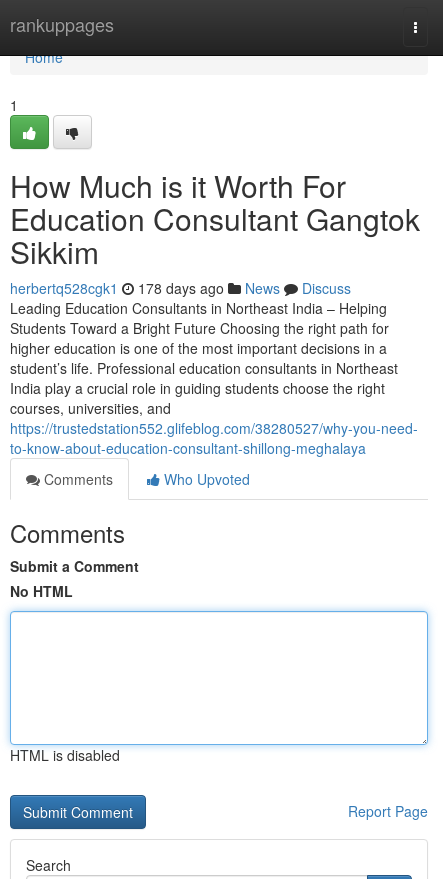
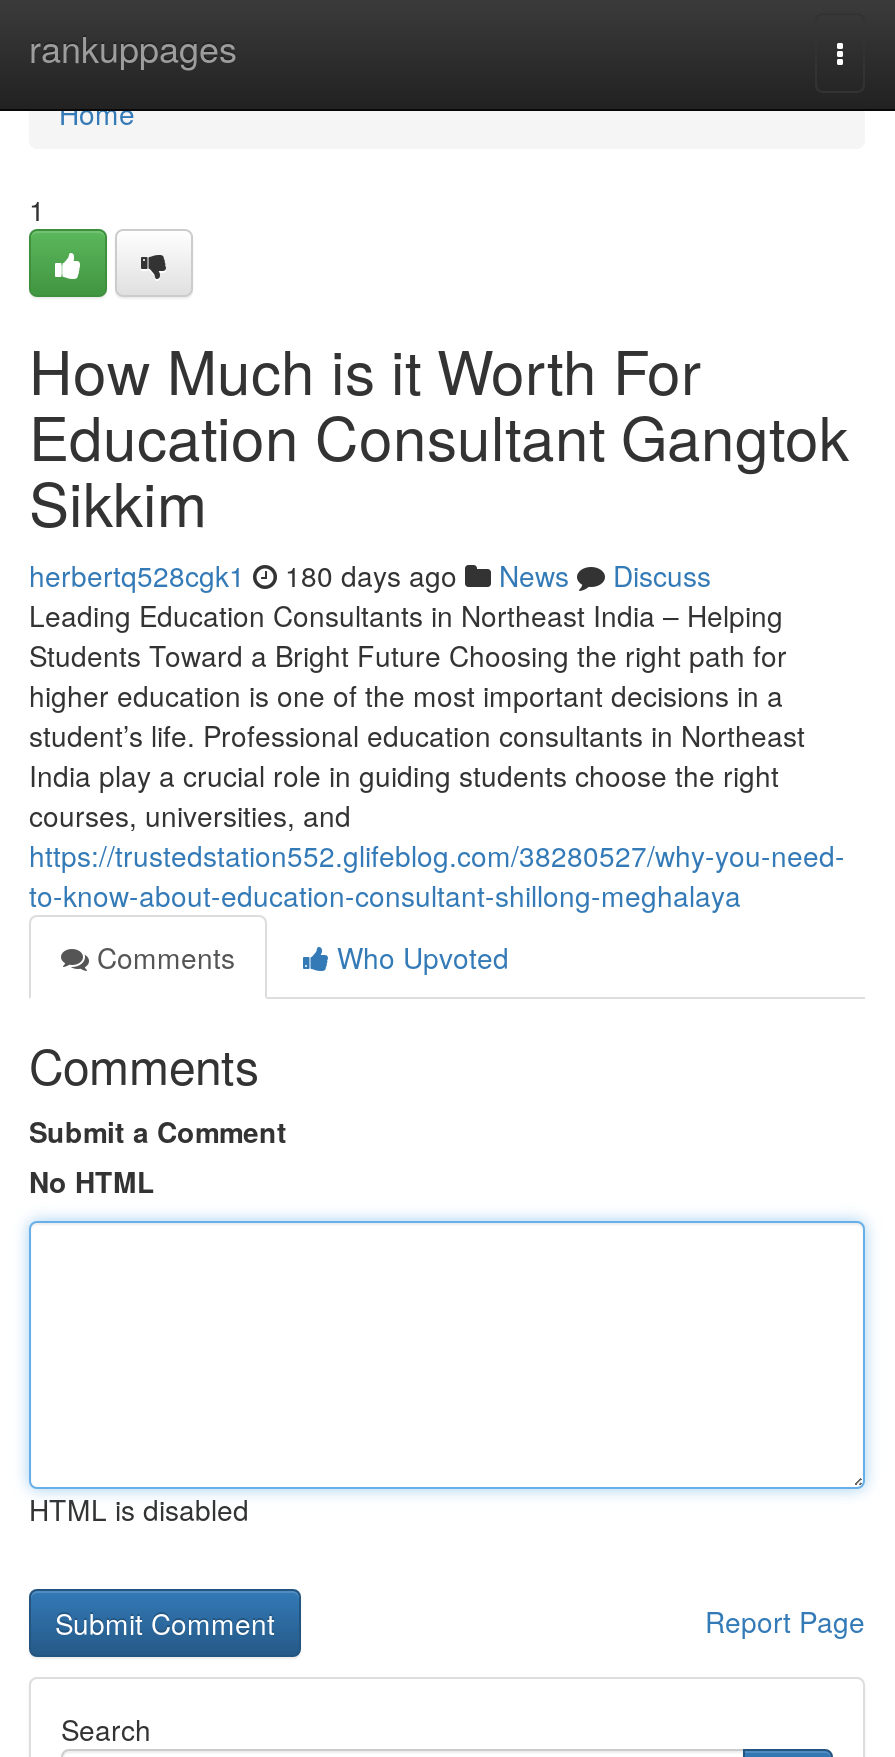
- herbertq528cgk1 178 days ago News Discuss
+ herbertq528cgk1 180 days ago News Discuss
